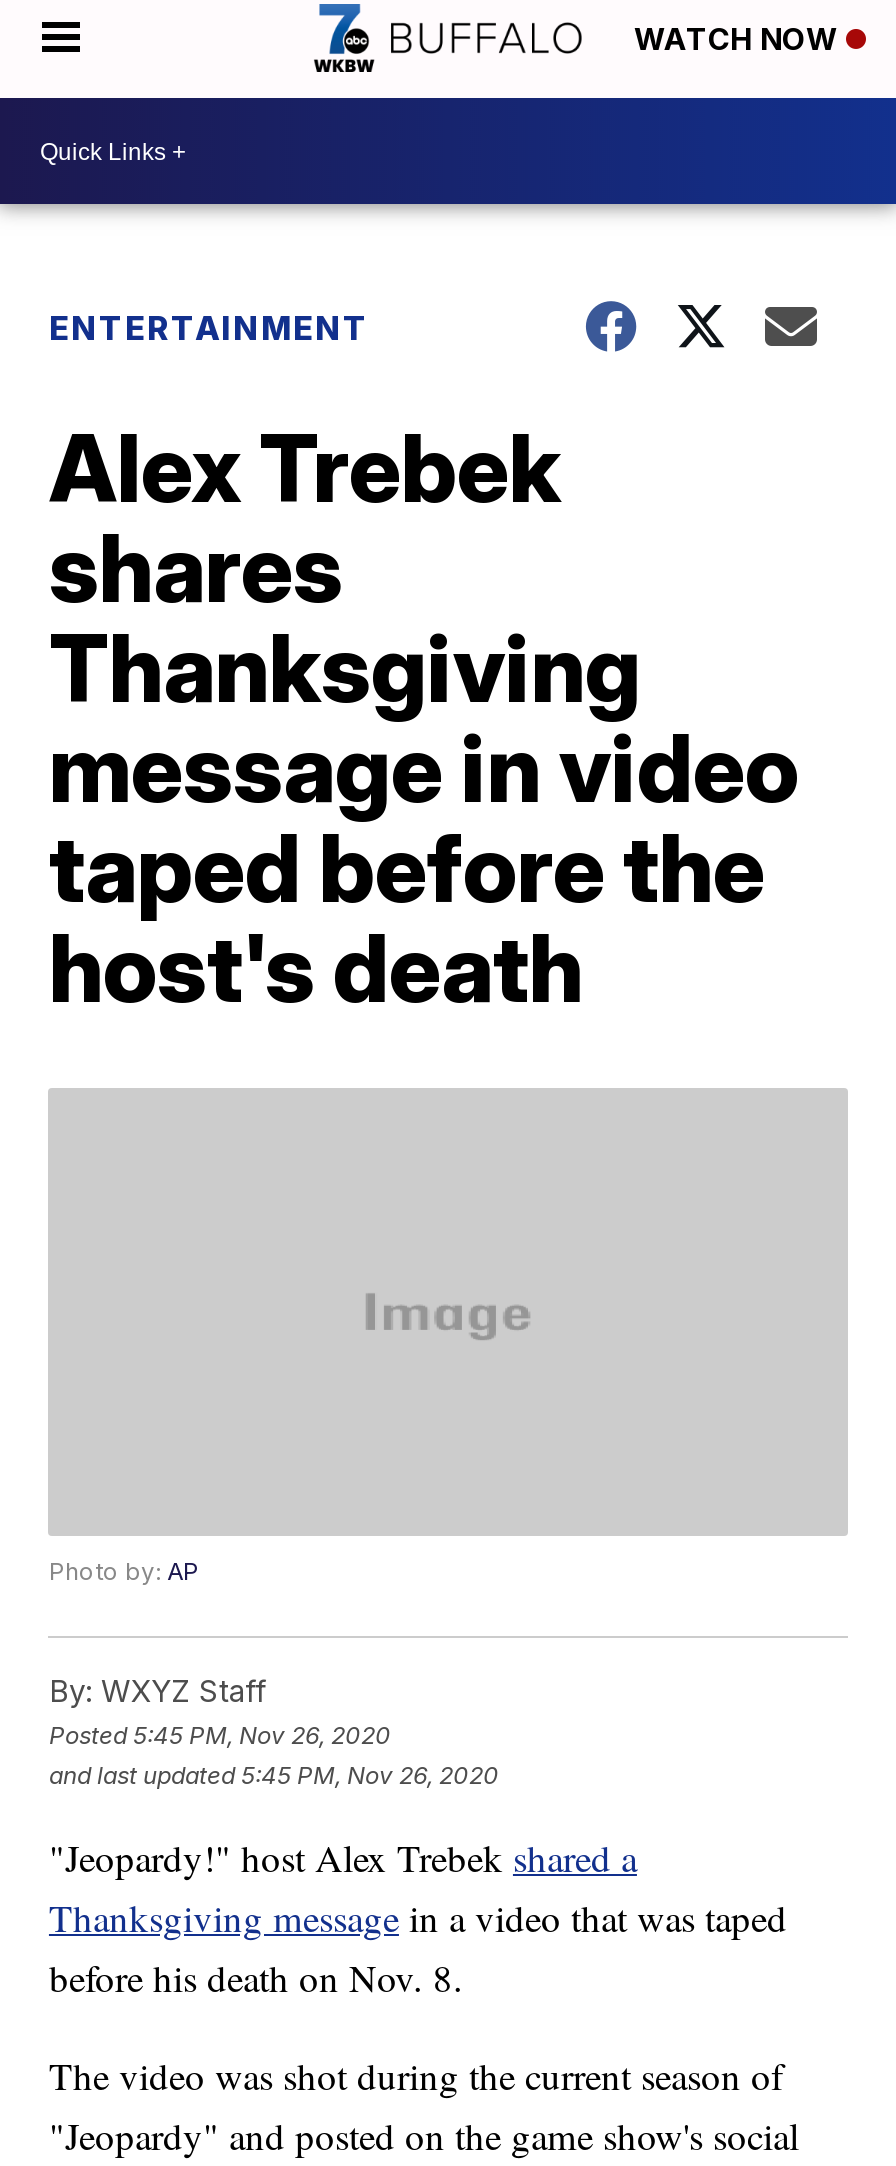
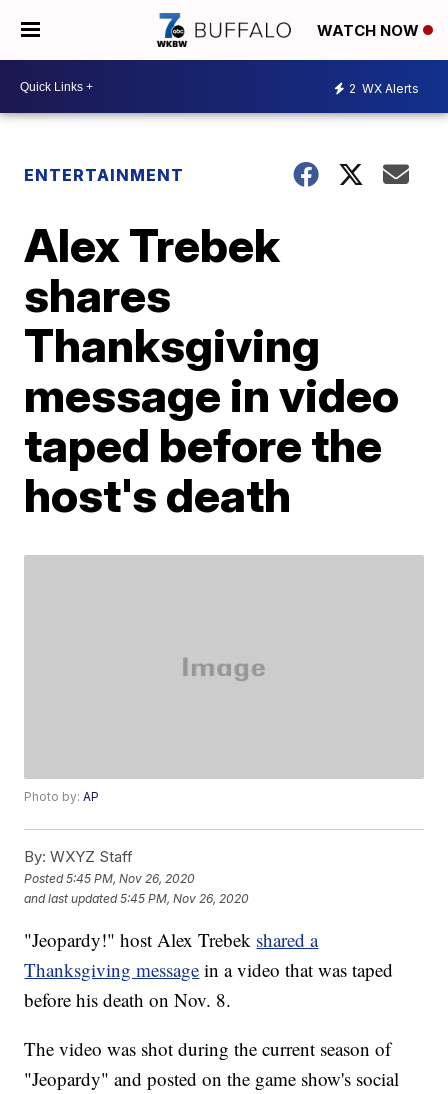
+ 2 WX Alerts
